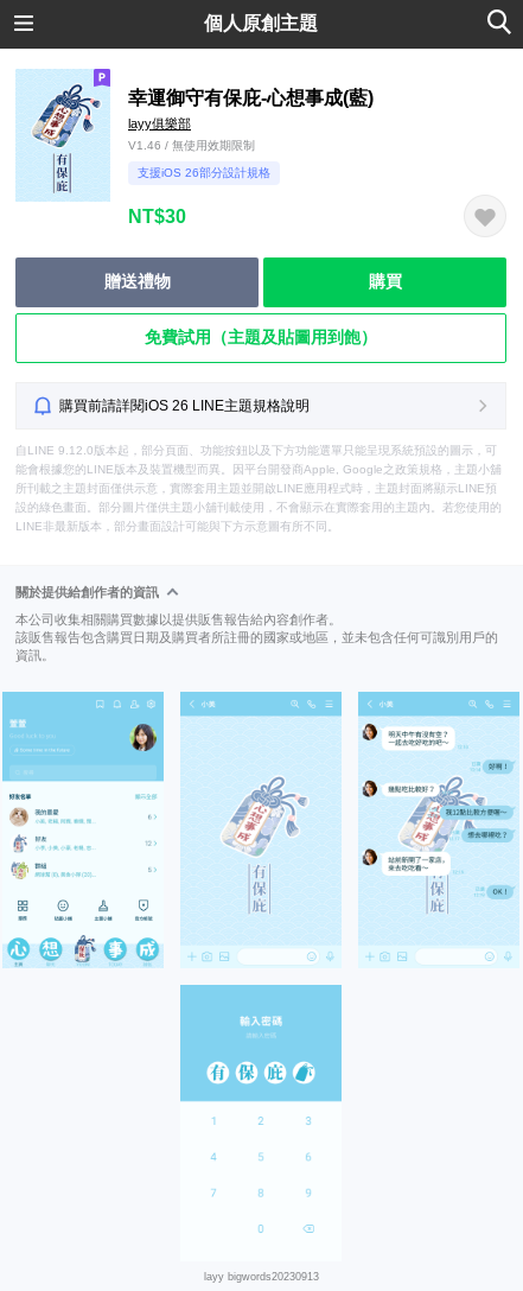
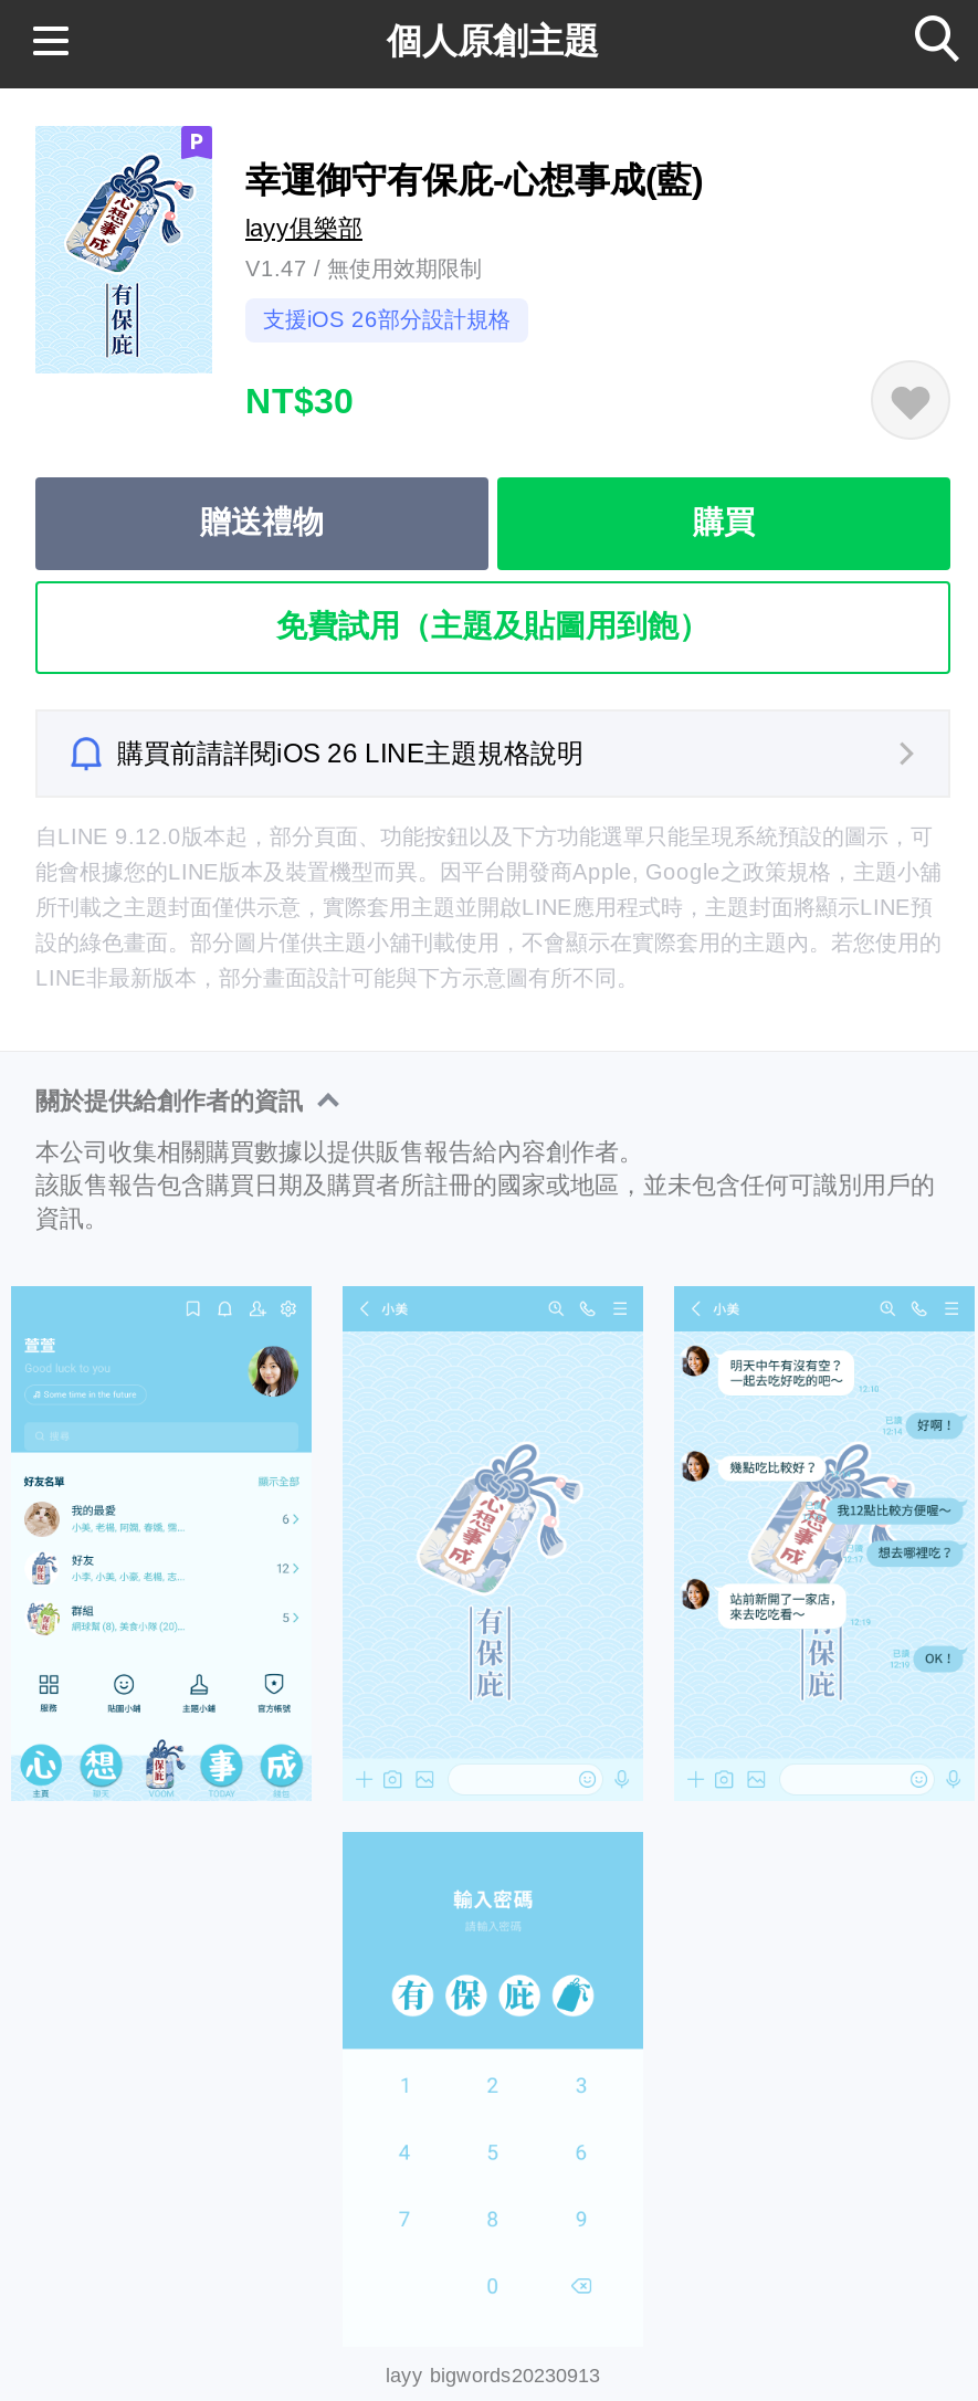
- V1.46 / 無使用效期限制
+ V1.47 / 無使用效期限制
